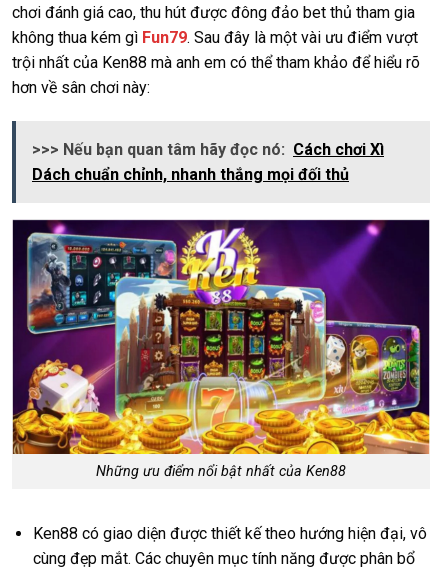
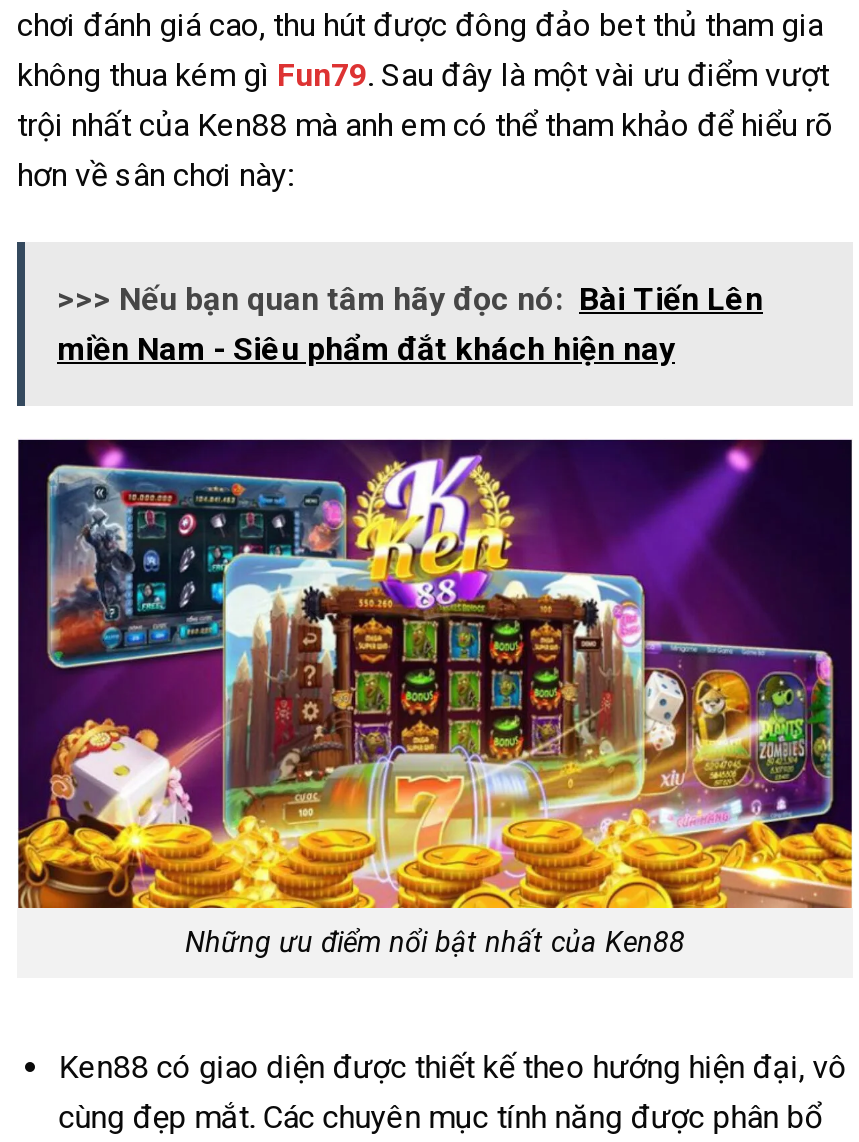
- >>> Nếu bạn quan tâm hãy đọc nó: Cách chơi Xì
- Dách chuẩn chỉnh, nhanh thắng mọi đối thủ
+ >>> Nếu bạn quan tâm hãy đọc nó: Bài Tiến Lên
+ miền Nam - Siêu phẩm đắt khách hiện nay
